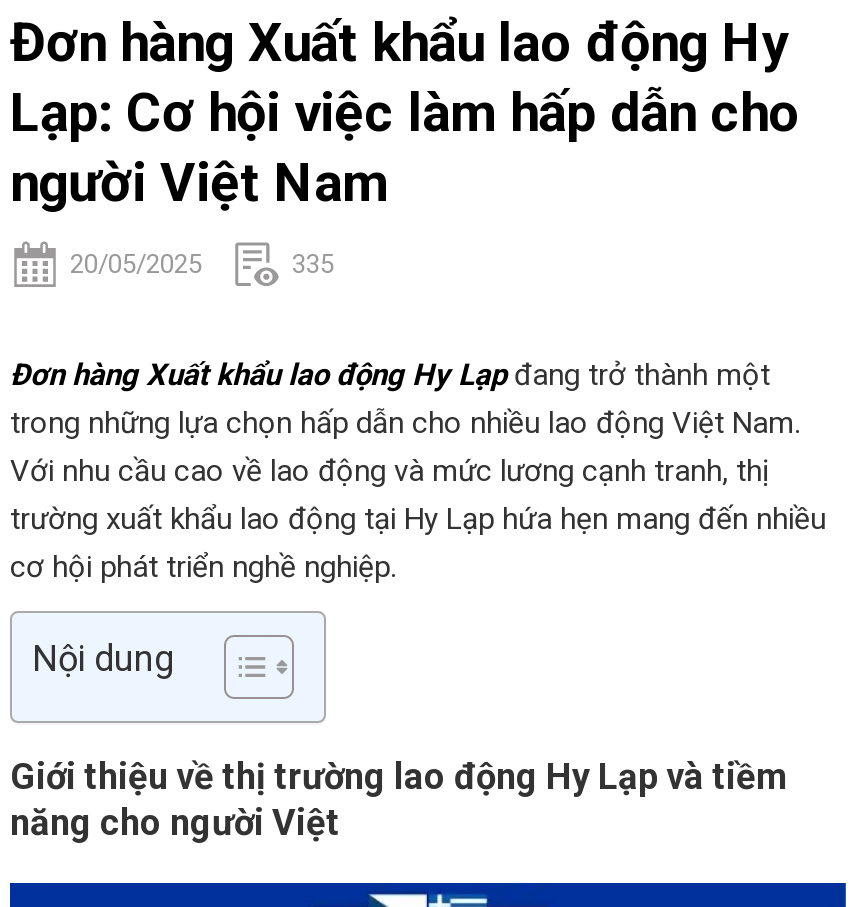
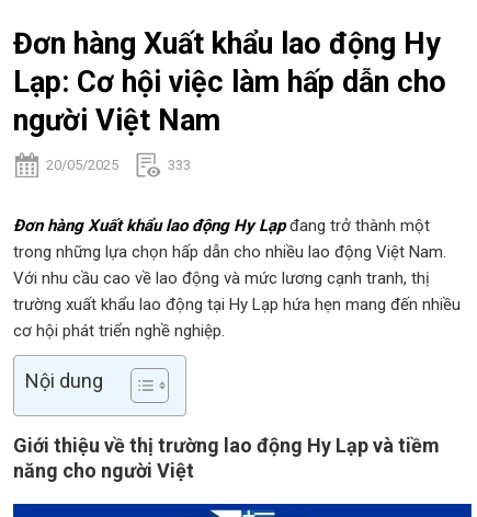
- 335
+ 333
